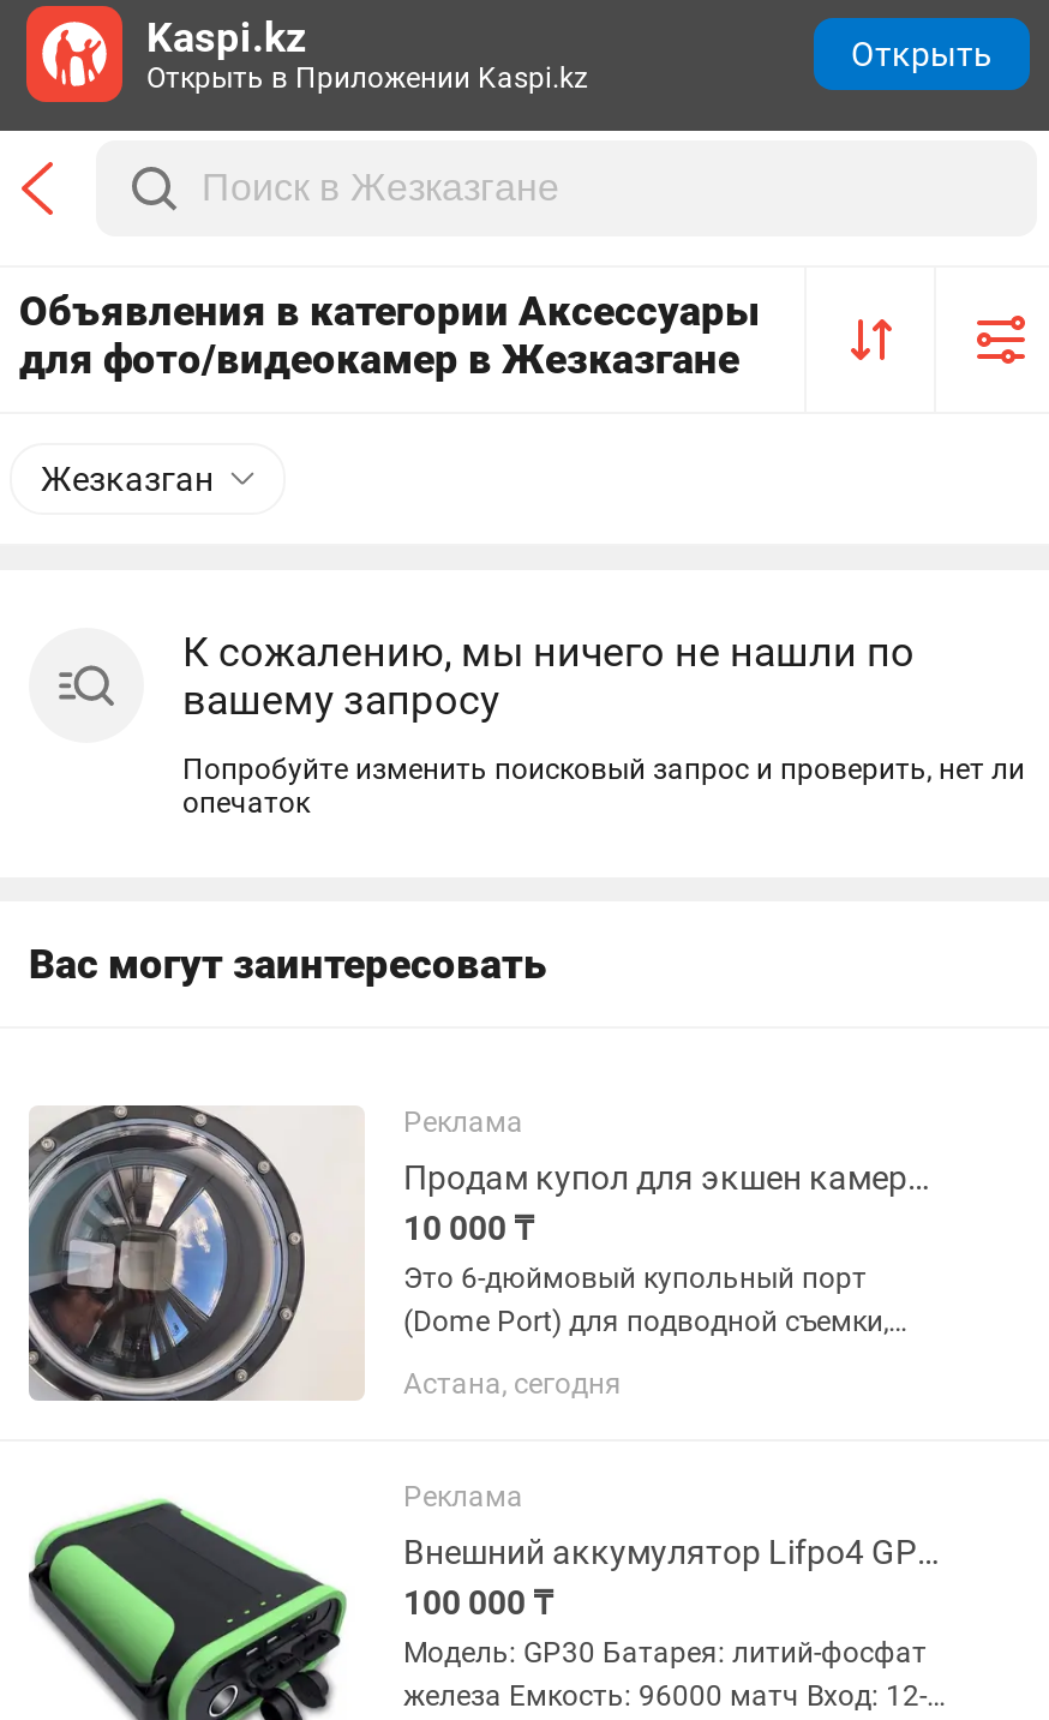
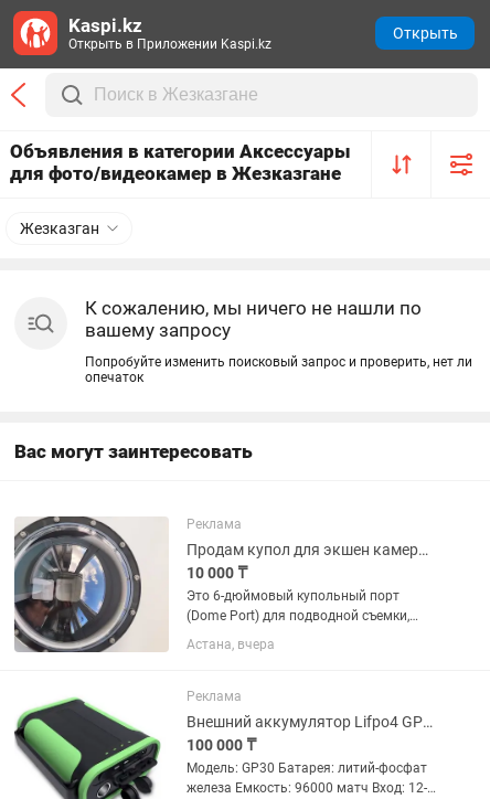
- Астана, сегодня
+ Астана, вчера
